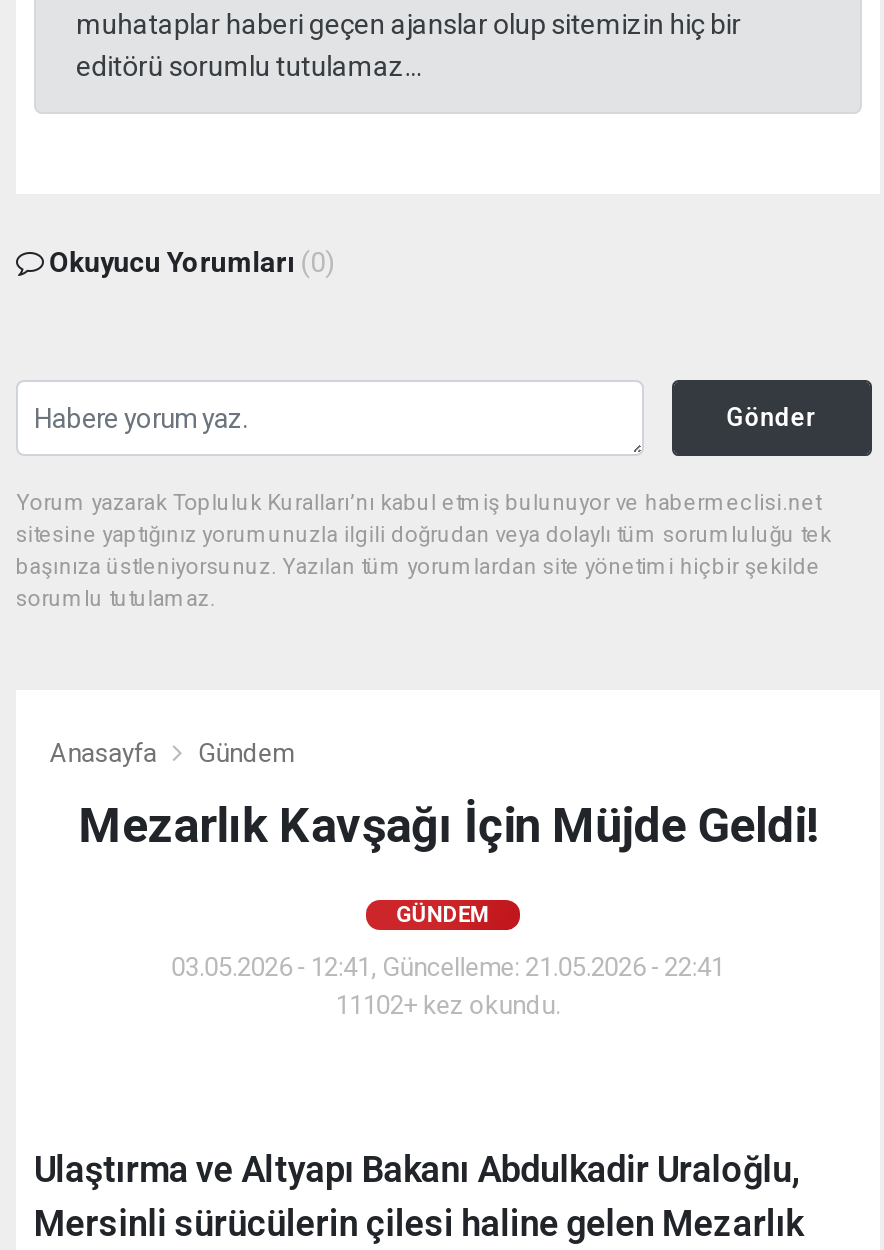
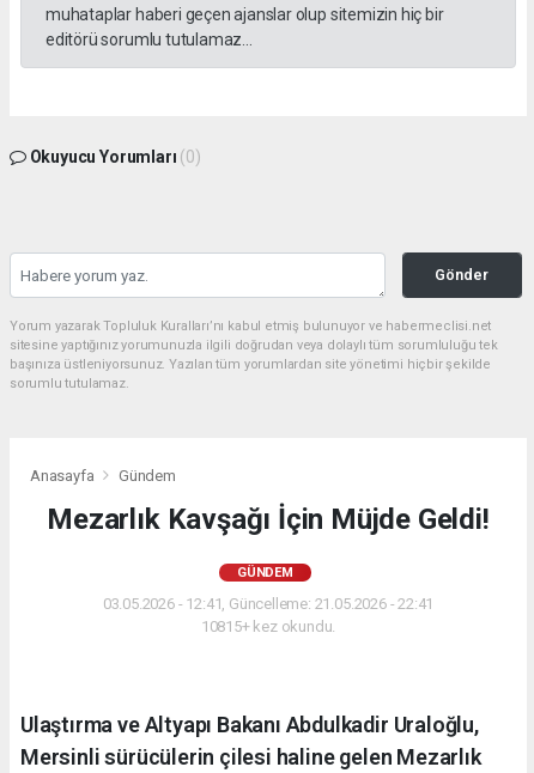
- 11102+ kez okundu.
+ 10815+ kez okundu.
